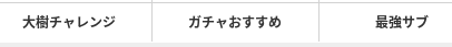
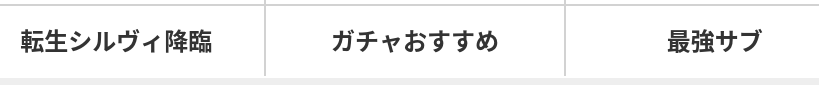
- 大樹チャレンジ
+ 転生シルヴィ降臨
